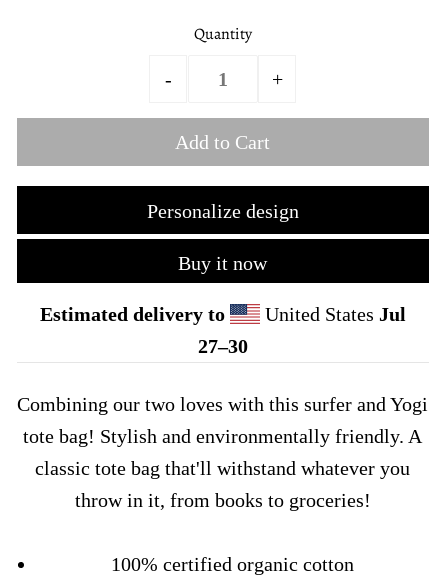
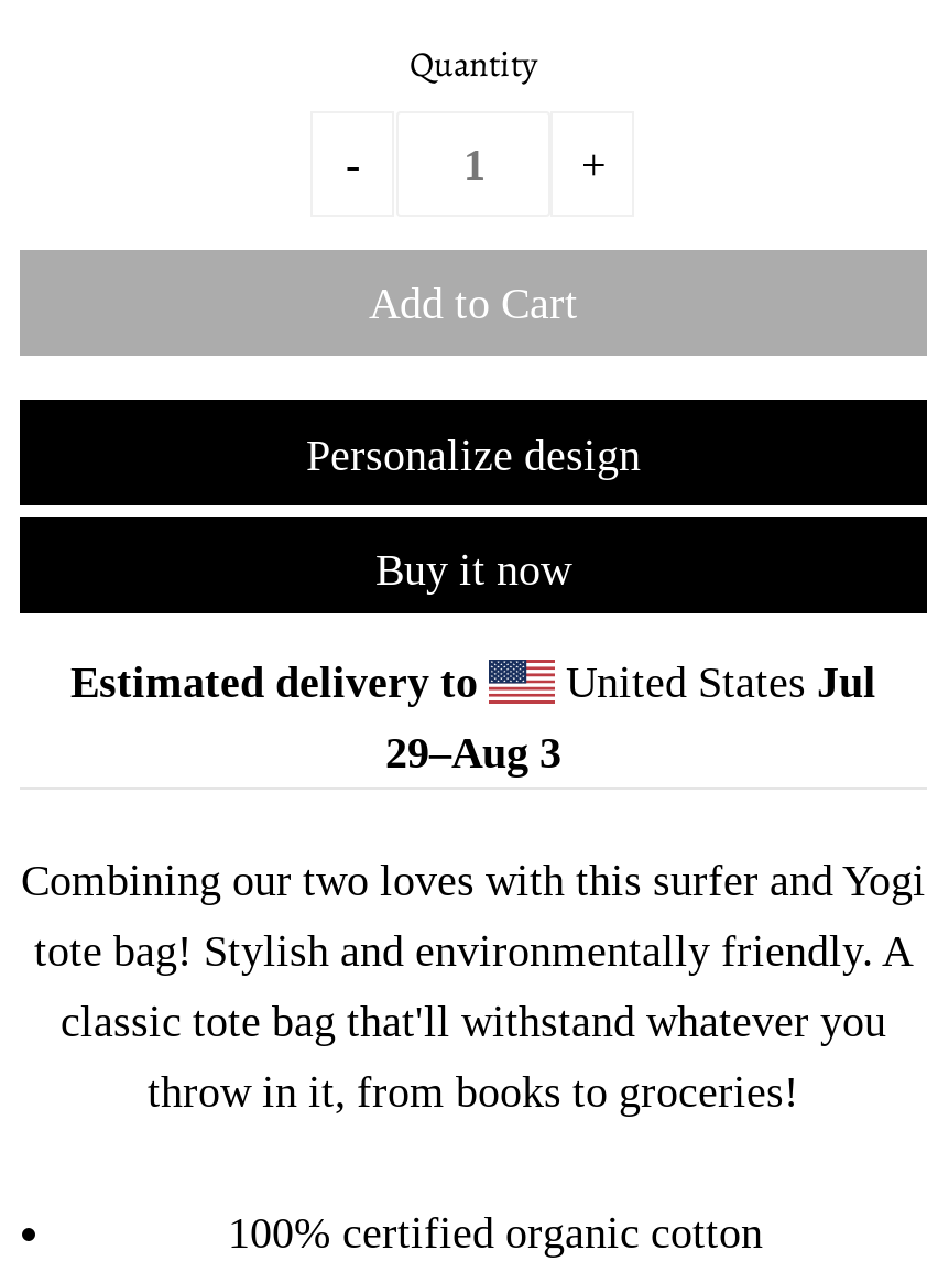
- 27–30
+ 29–Aug 3
